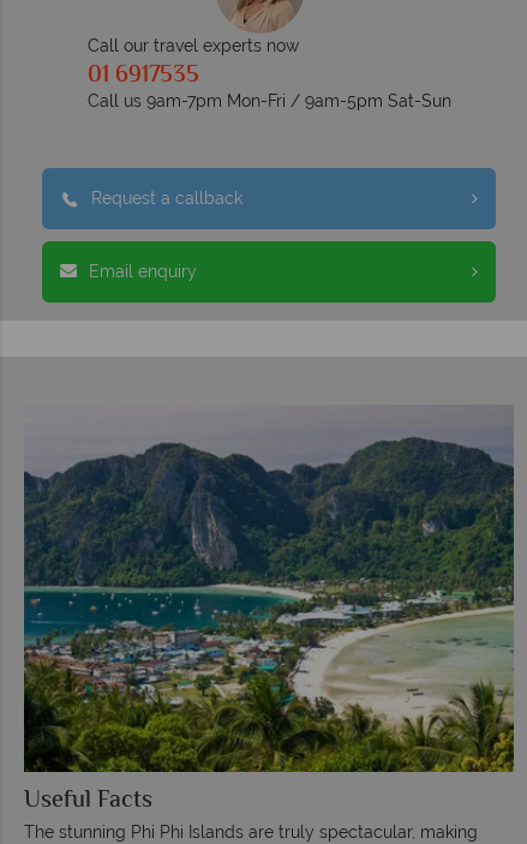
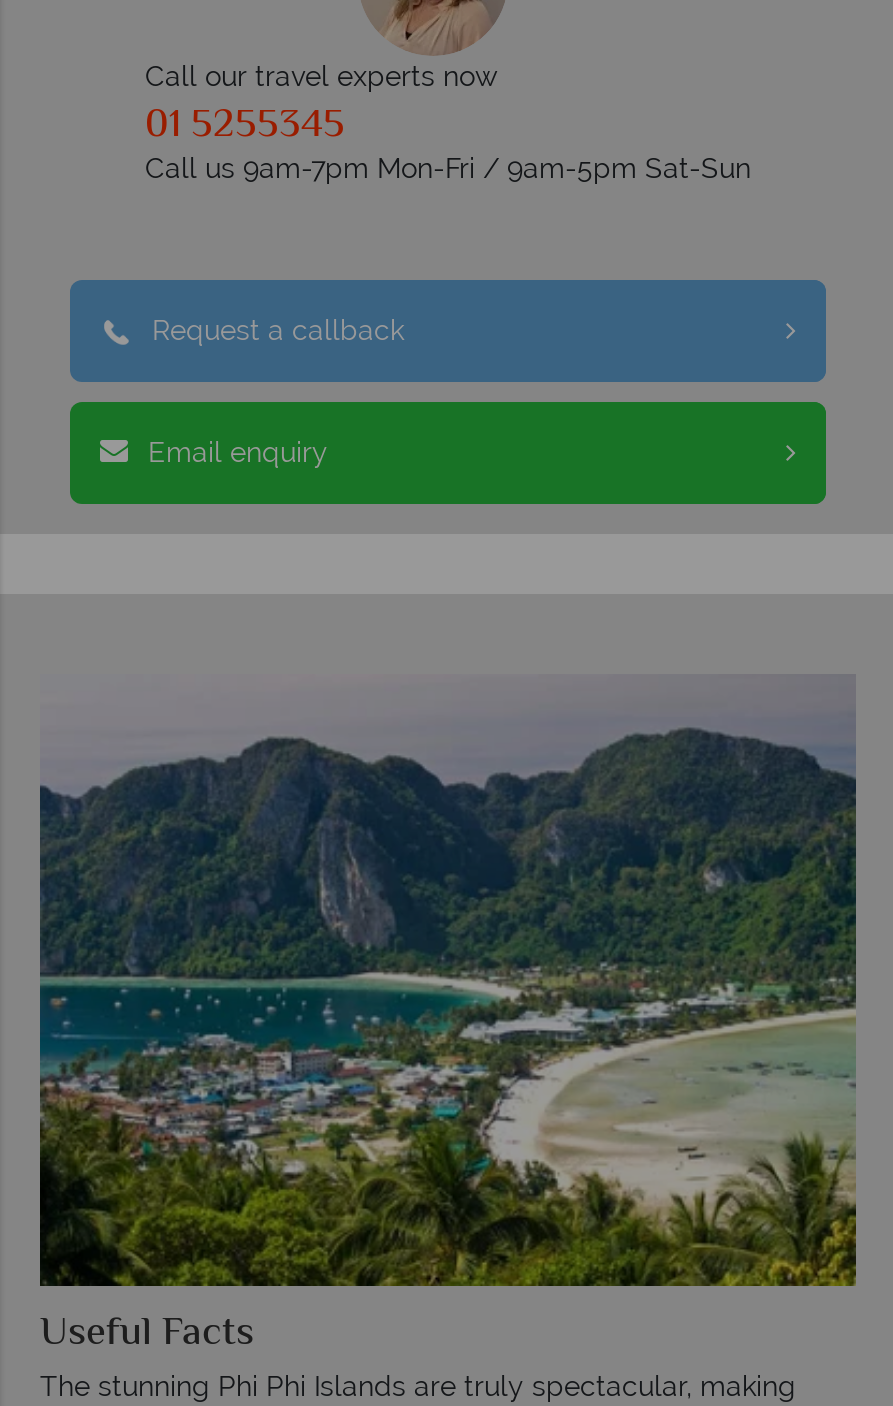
- 01 6917535
+ 01 5255345
